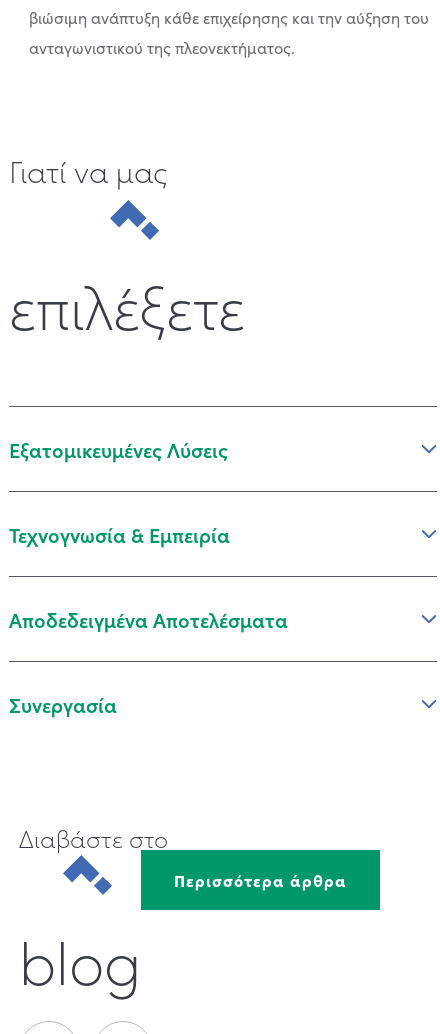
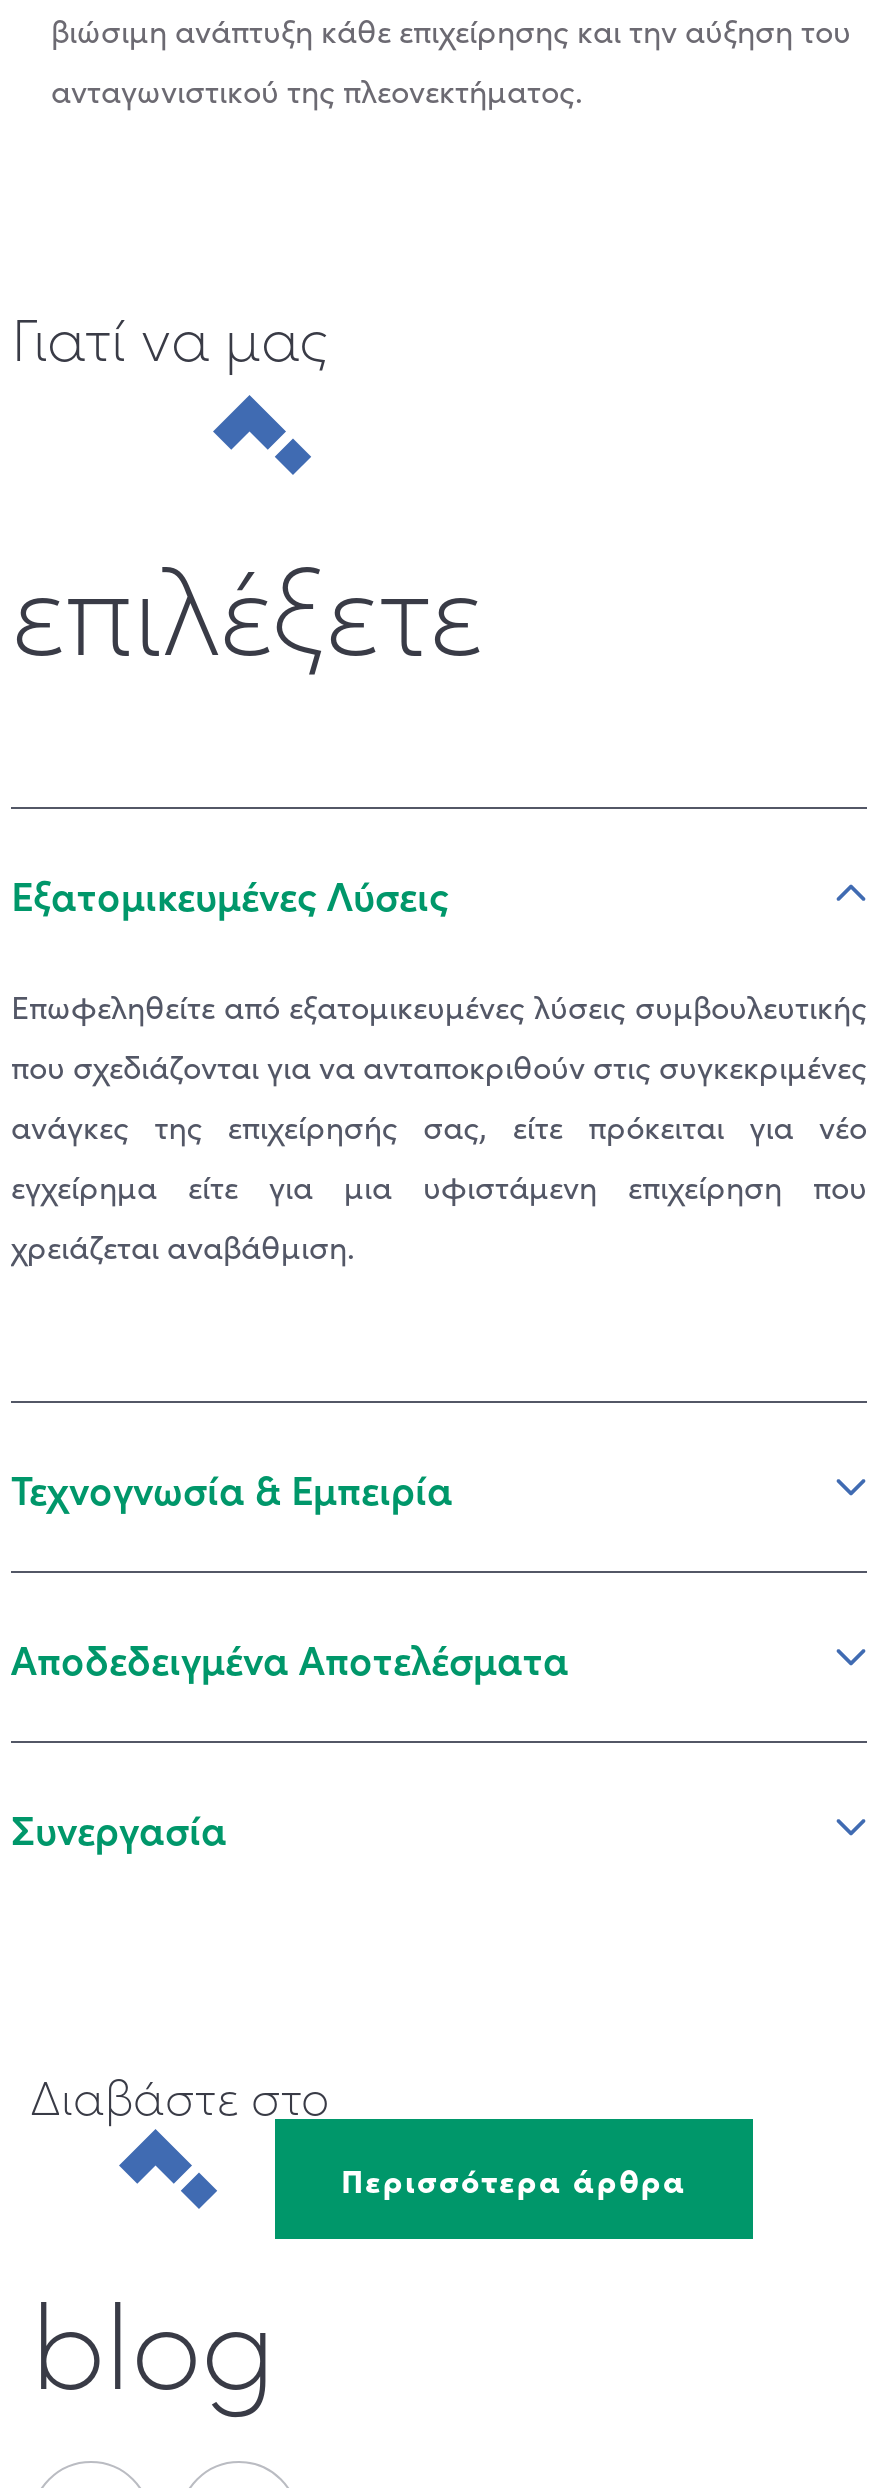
+ Επωφεληθείτε από εξατομικευμένες λύσεις συμβουλευτικής
+ που σχεδιάζονται για να ανταποκριθούν στις συγκεκριμένες
+ ανάγκες της επιχείρησής σας, είτε πρόκειται για νέο
+ εγχείρημα είτε για μια υφιστάμενη επιχείρηση που
+ χρειάζεται αναβάθμιση.
